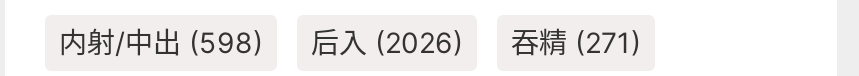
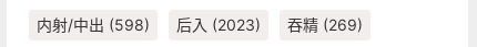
- 后入(2026)
+ 后入(2023)

- 吞精(271)
+ 吞精(269)
